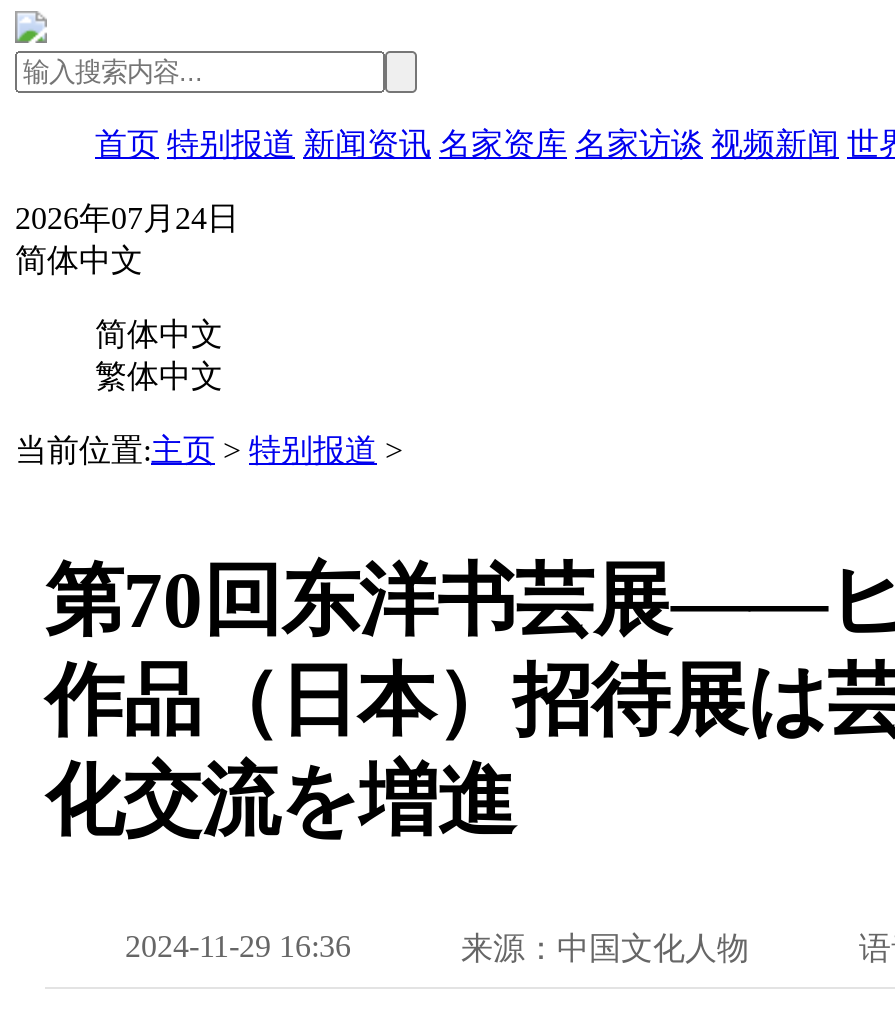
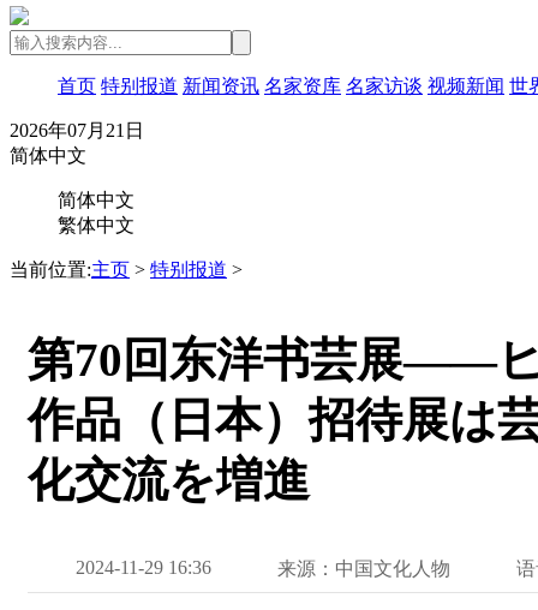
- 2026年07月24日
+ 2026年07月21日
